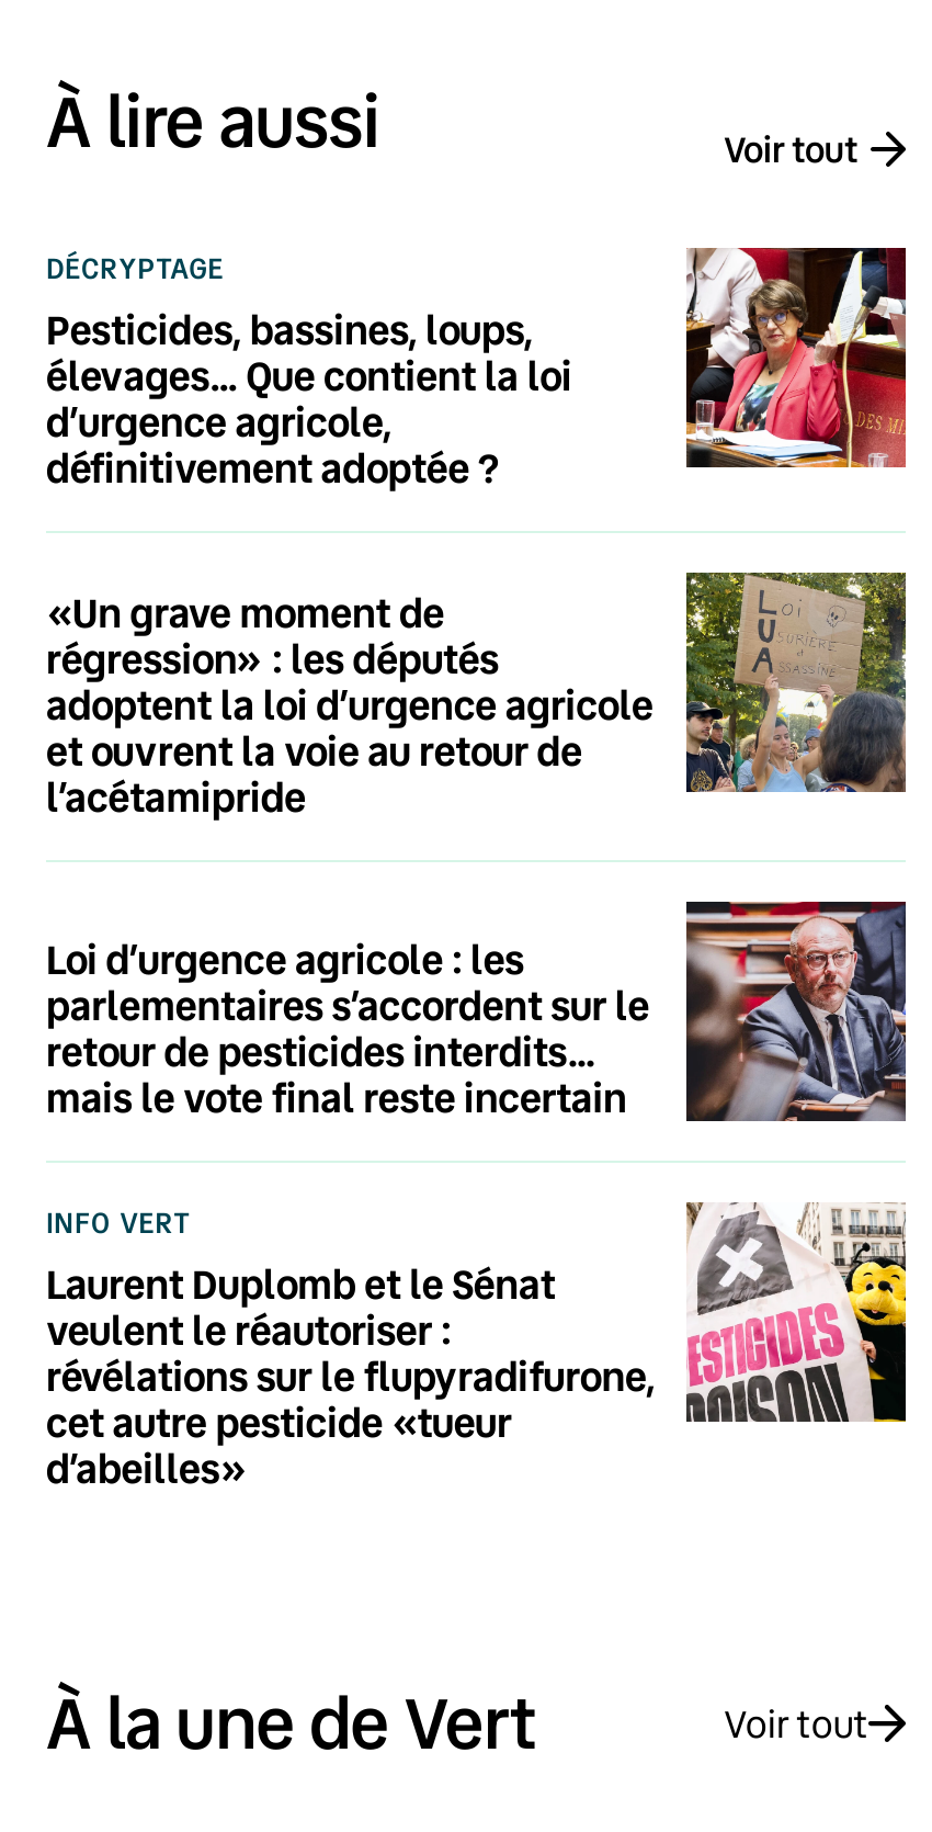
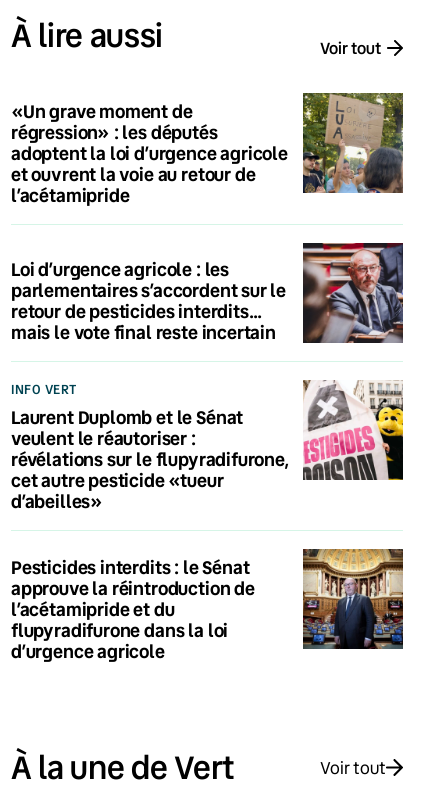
- DÉCRYPTAGE
- Pesticides, bassines, loups,
- élevages… Que contient la loi
- d’urgence agricole,
- définitivement adoptée ?

- [image]

moved up: [image] | «Un grave moment de | régression» : les députés | ... | cet autre pesticide «tueur | d’abeilles»

+ Pesticides interdits : le Sénat
+ approuve la réintroduction de
+ l’acétamipride et du
+ flupyradifurone dans la loi
+ d’urgence agricole

+ [image]
